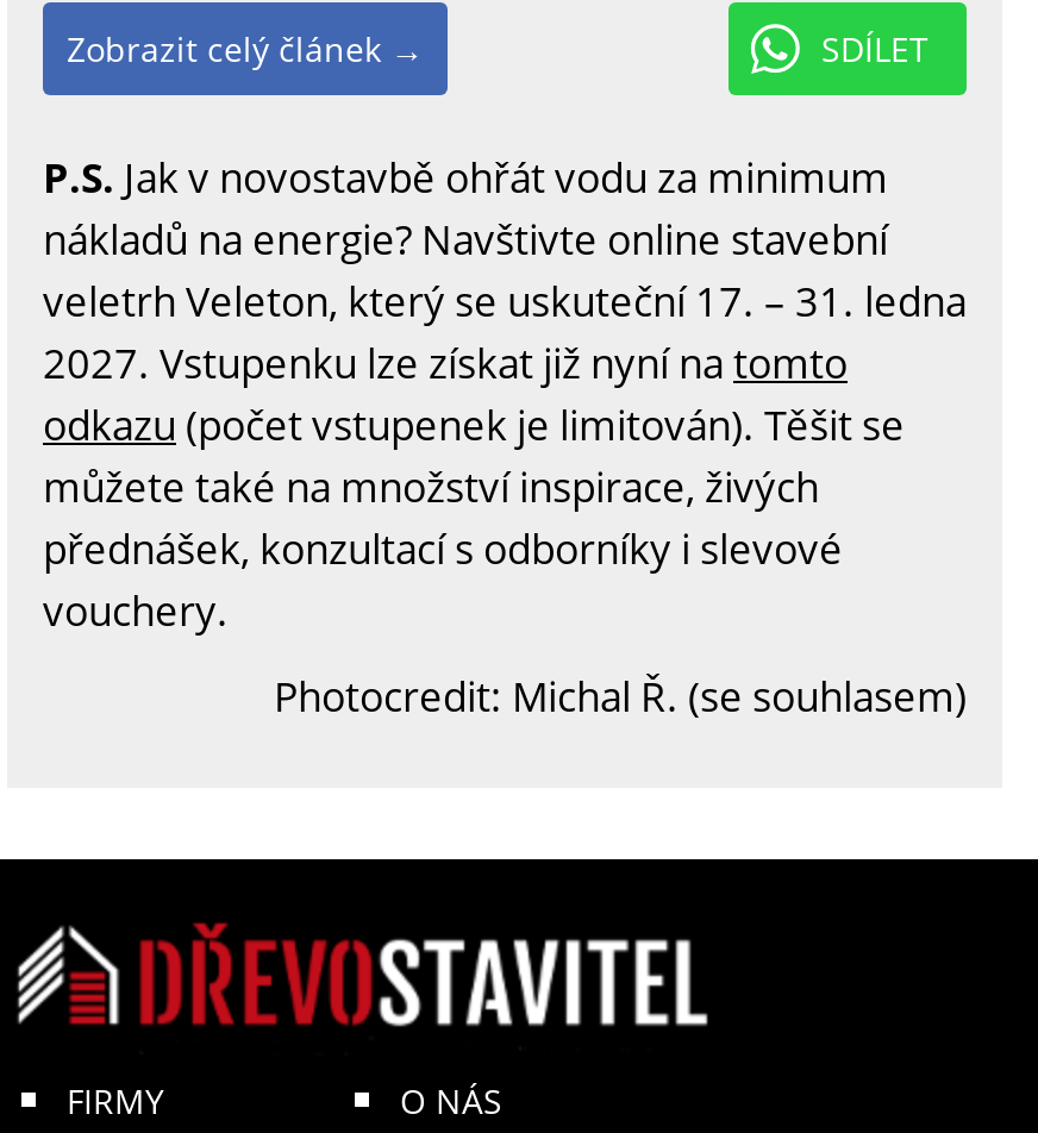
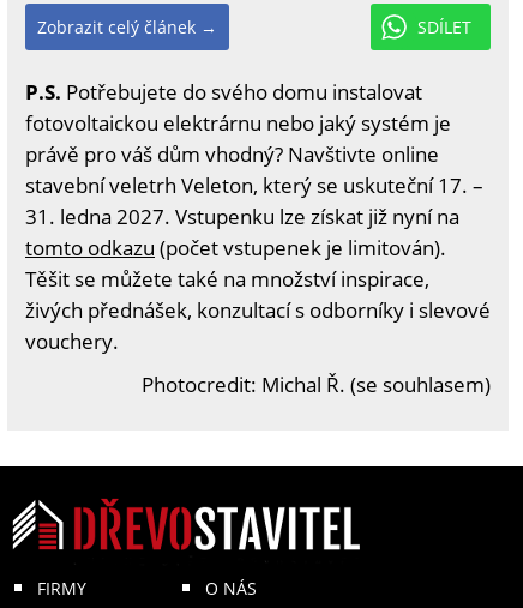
- P.S. Jak v novostavbě ohřát vodu za minimum
- nákladů na energie? Navštivte online stavební
- veletrh Veleton, který se uskuteční 17. – 31. ledna
- 2027. Vstupenku lze získat již nyní na tomto
- odkazu (počet vstupenek je limitován). Těšit se
- můžete také na množství inspirace, živých
- přednášek, konzultací s odborníky i slevové
+ P.S. Potřebujete do svého domu instalovat
+ fotovoltaickou elektrárnu nebo jaký systém je
+ právě pro váš dům vhodný? Navštivte online
+ stavební veletrh Veleton, který se uskuteční 17. –
+ 31. ledna 2027. Vstupenku lze získat již nyní na
+ tomto odkazu (počet vstupenek je limitován).
+ Těšit se můžete také na množství inspirace,
+ živých přednášek, konzultací s odborníky i slevové
